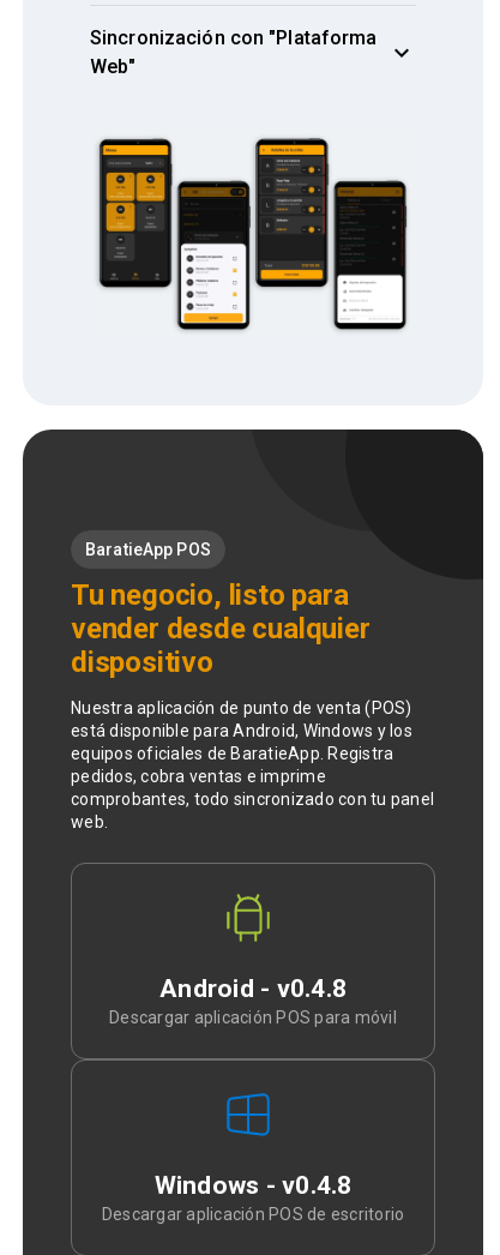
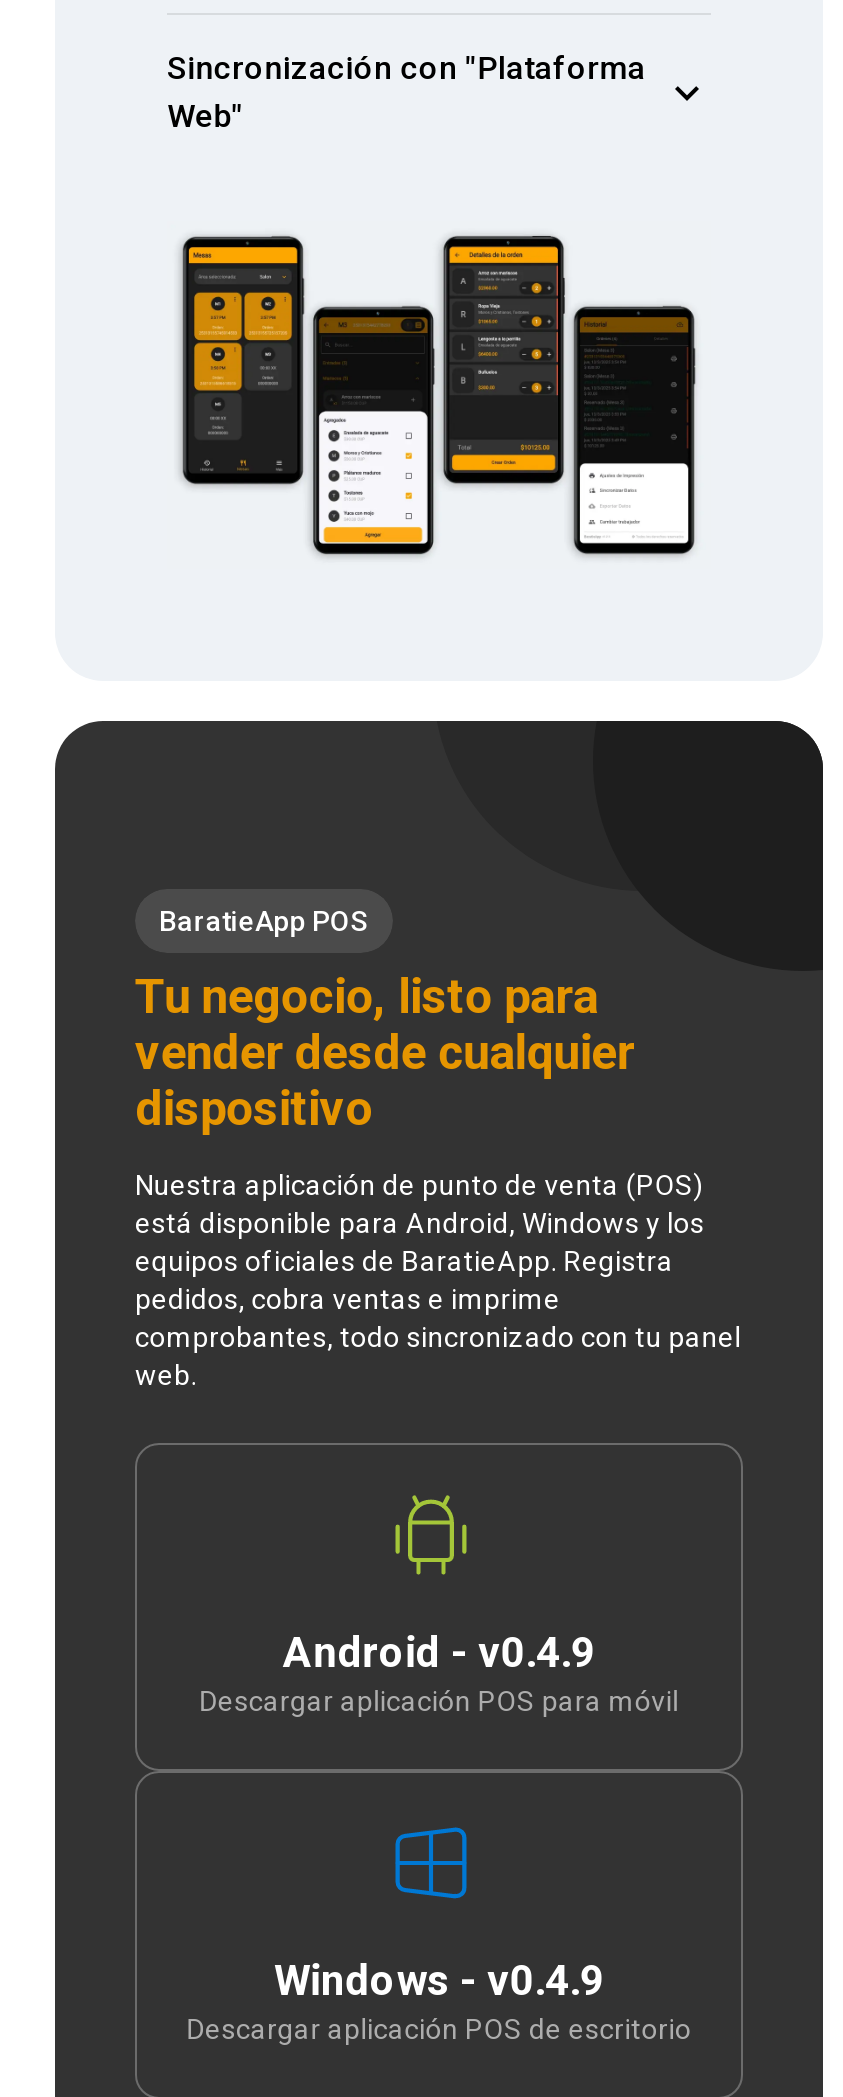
- Android - v0.4.8
+ Android - v0.4.9

- Windows - v0.4.8
+ Windows - v0.4.9
